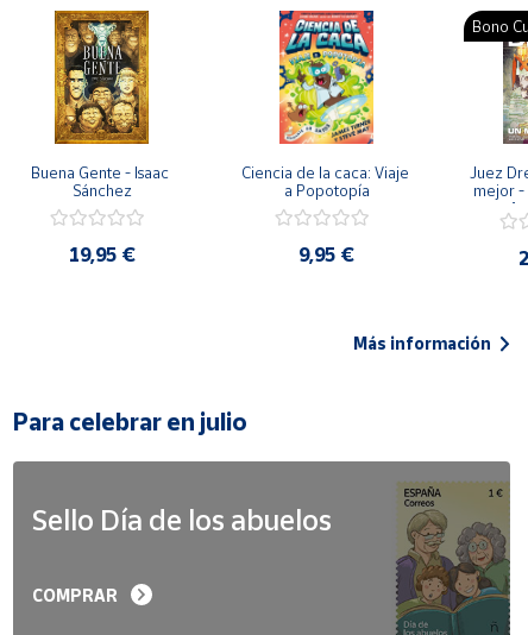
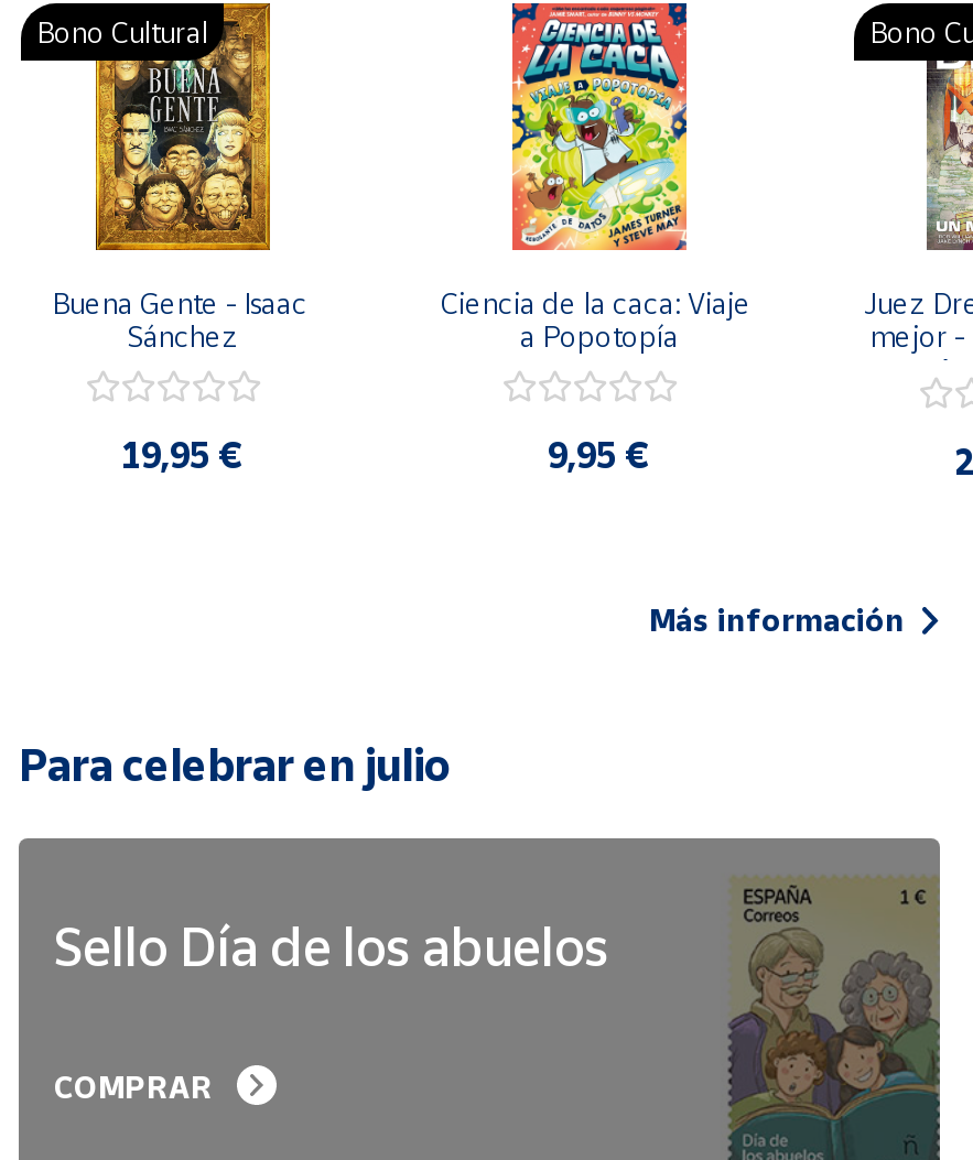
+ Bono Cultural
